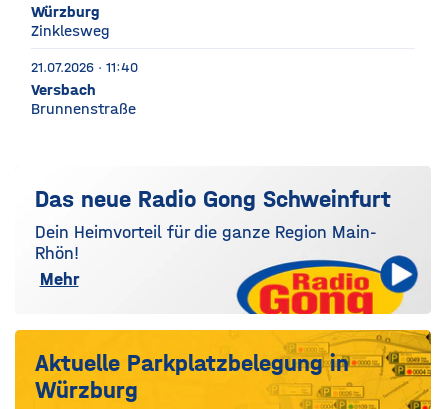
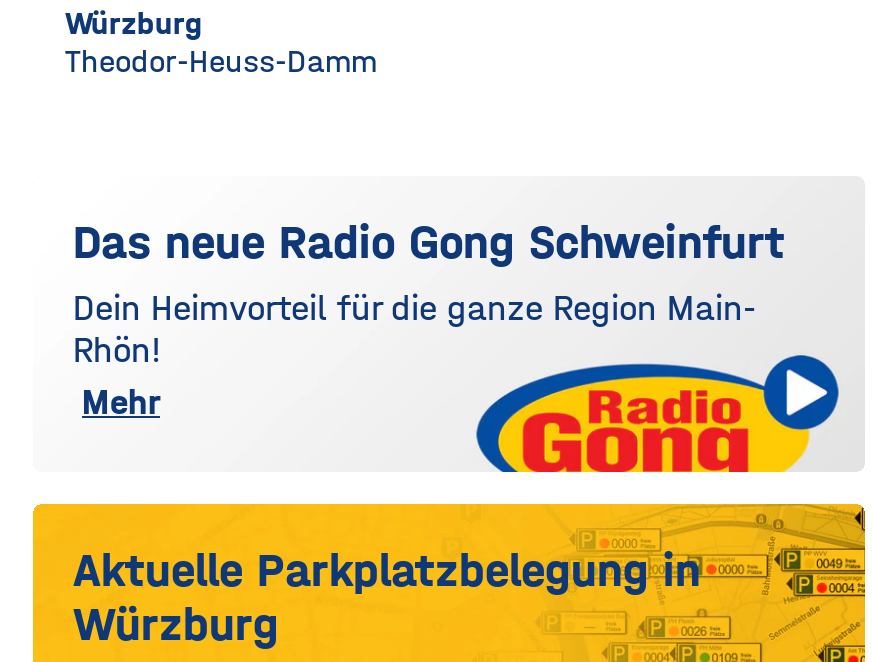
- Zinklesweg
- 21.07.2026 · 11:40
- Versbach
- Brunnenstraße
+ Theodor-Heuss-Damm
